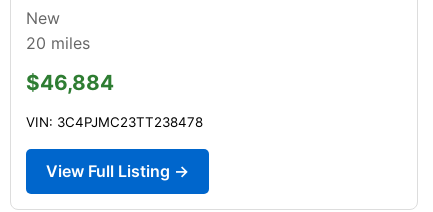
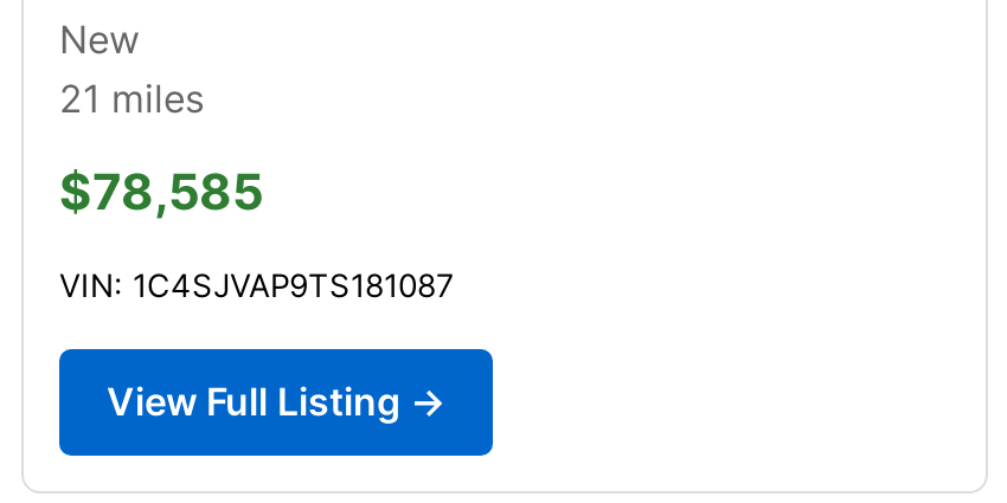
- 20 miles
+ 21 miles

- $46,884
+ $78,585

- VIN: 3C4PJMC23TT238478
+ VIN: 1C4SJVAP9TS181087
